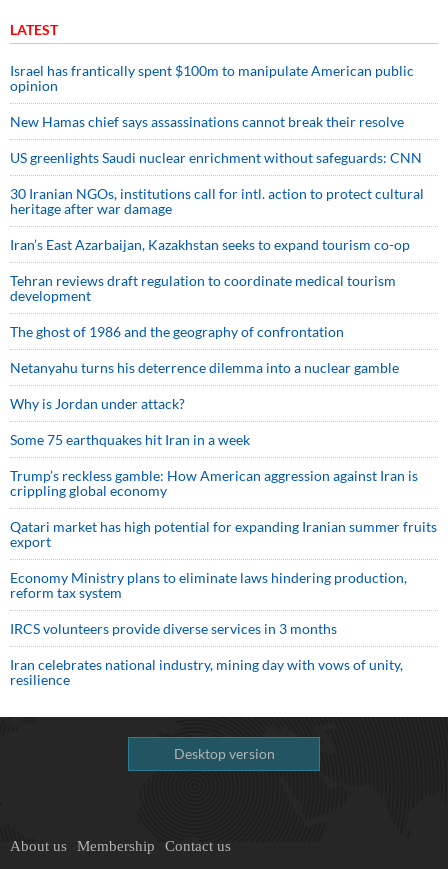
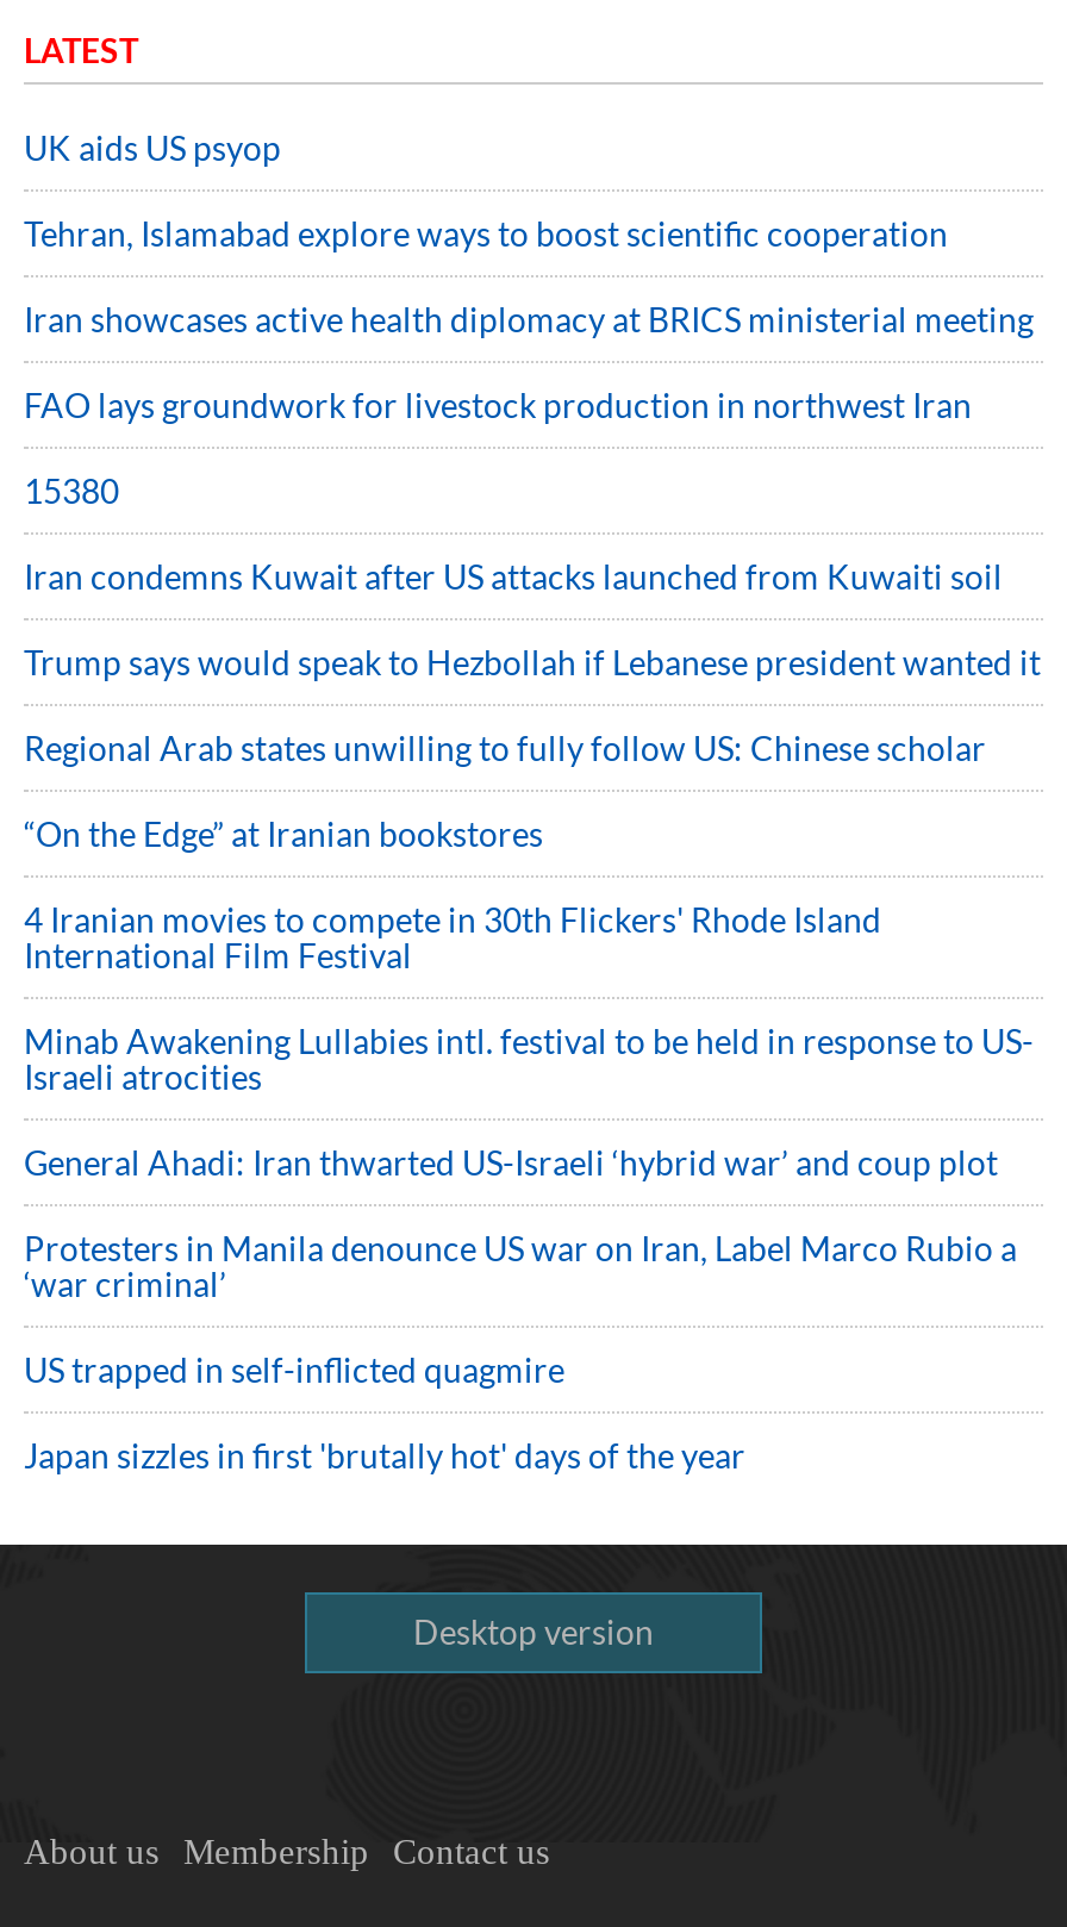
- Israel has frantically spent $100m to manipulate American public
- opinion
+ UK aids US psyop

- New Hamas chief says assassinations cannot break their resolve
+ Tehran, Islamabad explore ways to boost scientific cooperation

- US greenlights Saudi nuclear enrichment without safeguards: CNN
+ Iran showcases active health diplomacy at BRICS ministerial meeting

- 30 Iranian NGOs, institutions call for intl. action to protect cultural
- heritage after war damage
+ FAO lays groundwork for livestock production in northwest Iran

- Iran’s East Azarbaijan, Kazakhstan seeks to expand tourism co-op
+ 15380

- Tehran reviews draft regulation to coordinate medical tourism
- development
+ Iran condemns Kuwait after US attacks launched from Kuwaiti soil

- The ghost of 1986 and the geography of confrontation
+ Trump says would speak to Hezbollah if Lebanese president wanted it

- Netanyahu turns his deterrence dilemma into a nuclear gamble
+ Regional Arab states unwilling to fully follow US: Chinese scholar

- Why is Jordan under attack?
+ “On the Edge” at Iranian bookstores

- Some 75 earthquakes hit Iran in a week
+ 4 Iranian movies to compete in 30th Flickers' Rhode Island
+ International Film Festival

- Trump’s reckless gamble: How American aggression against Iran is
- crippling global economy
+ Minab Awakening Lullabies intl. festival to be held in response to US-
+ Israeli atrocities

- Qatari market has high potential for expanding Iranian summer fruits
- export
+ General Ahadi: Iran thwarted US-Israeli ‘hybrid war’ and coup plot

- Economy Ministry plans to eliminate laws hindering production,
- reform tax system
+ Protesters in Manila denounce US war on Iran, Label Marco Rubio a
+ ‘war criminal’

- IRCS volunteers provide diverse services in 3 months
+ US trapped in self-inflicted quagmire

- Iran celebrates national industry, mining day with vows of unity,
- resilience
+ Japan sizzles in first 'brutally hot' days of the year
